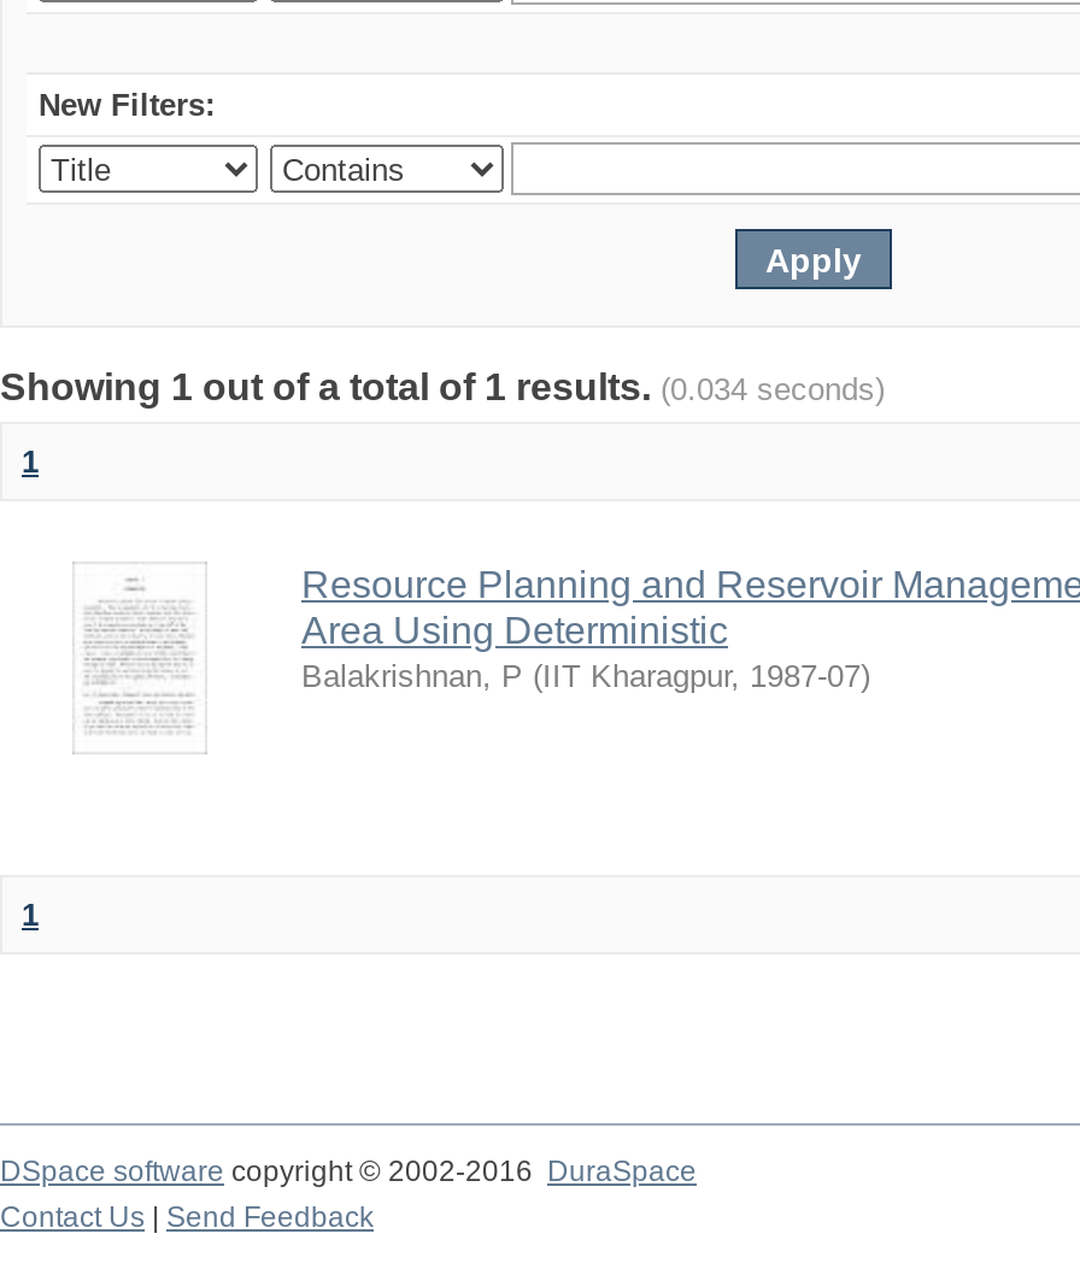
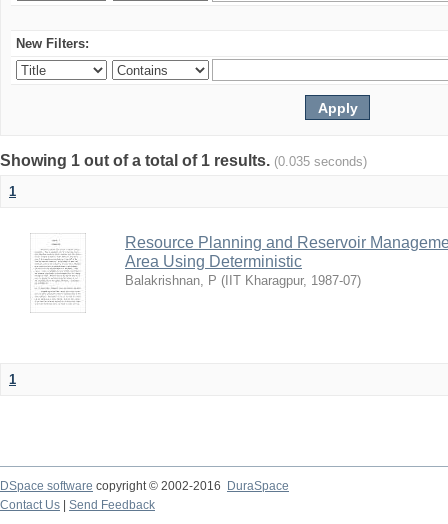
- Showing 1 out of a total of 1 results. (0.034 seconds)
+ Showing 1 out of a total of 1 results. (0.035 seconds)
